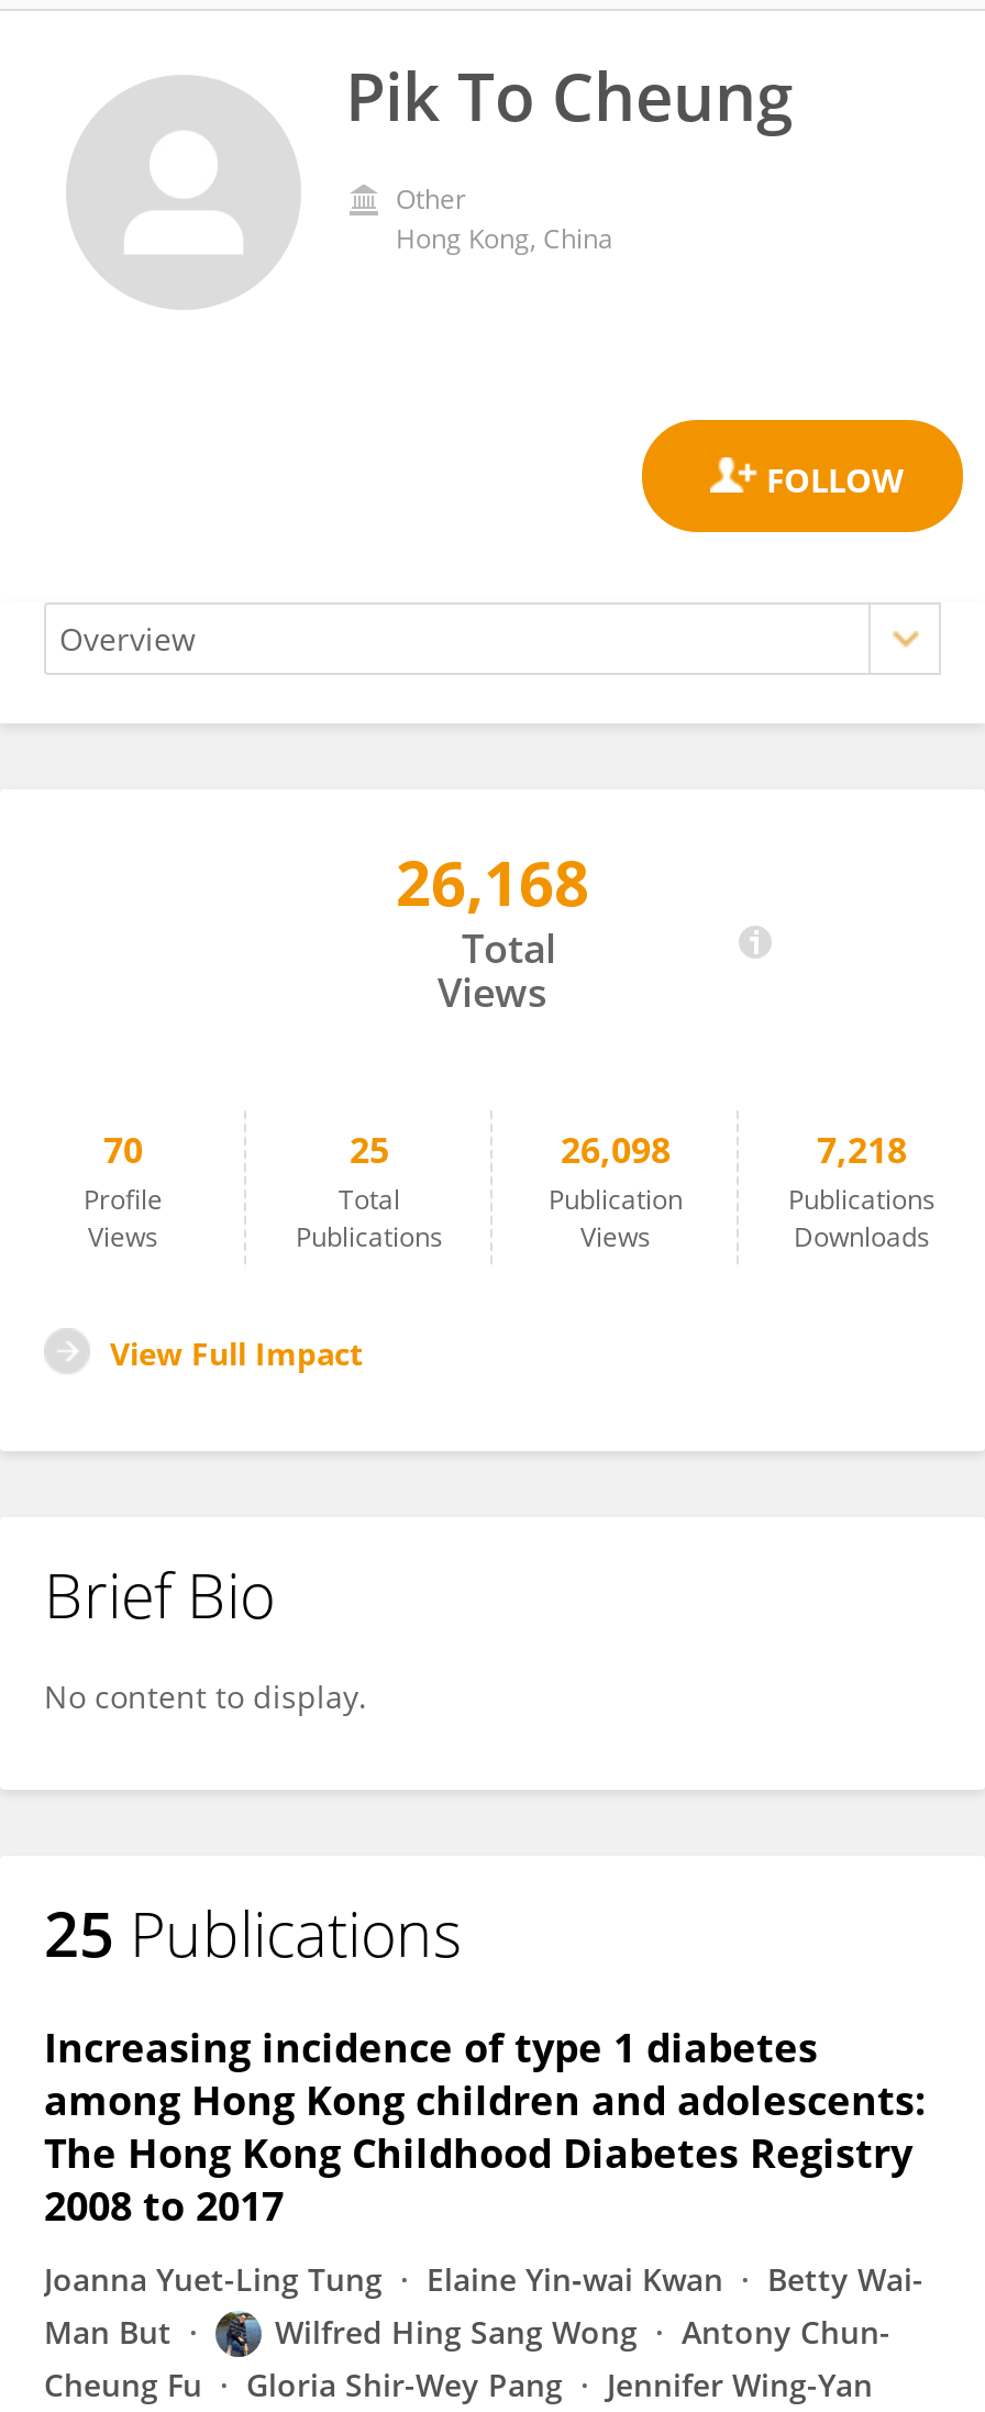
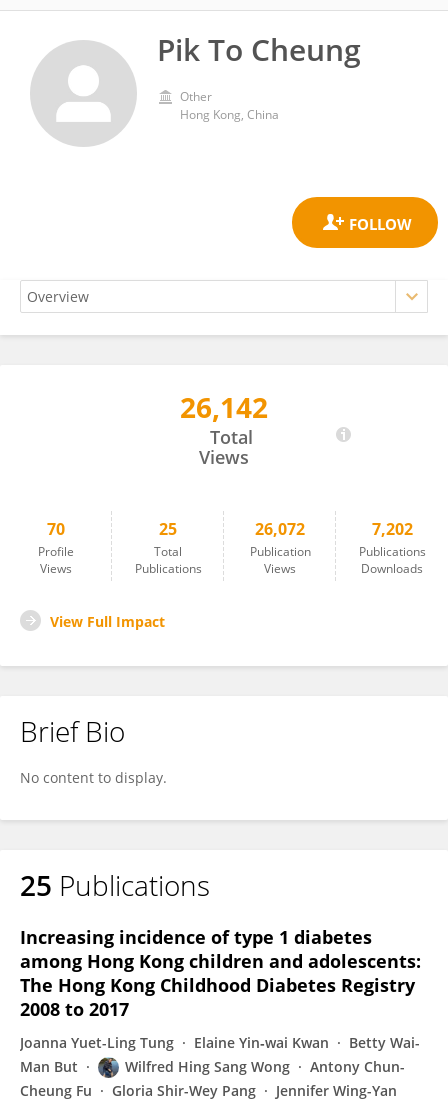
- 26,168
+ 26,142

- 26,098
+ 26,072

- 7,218
+ 7,202
